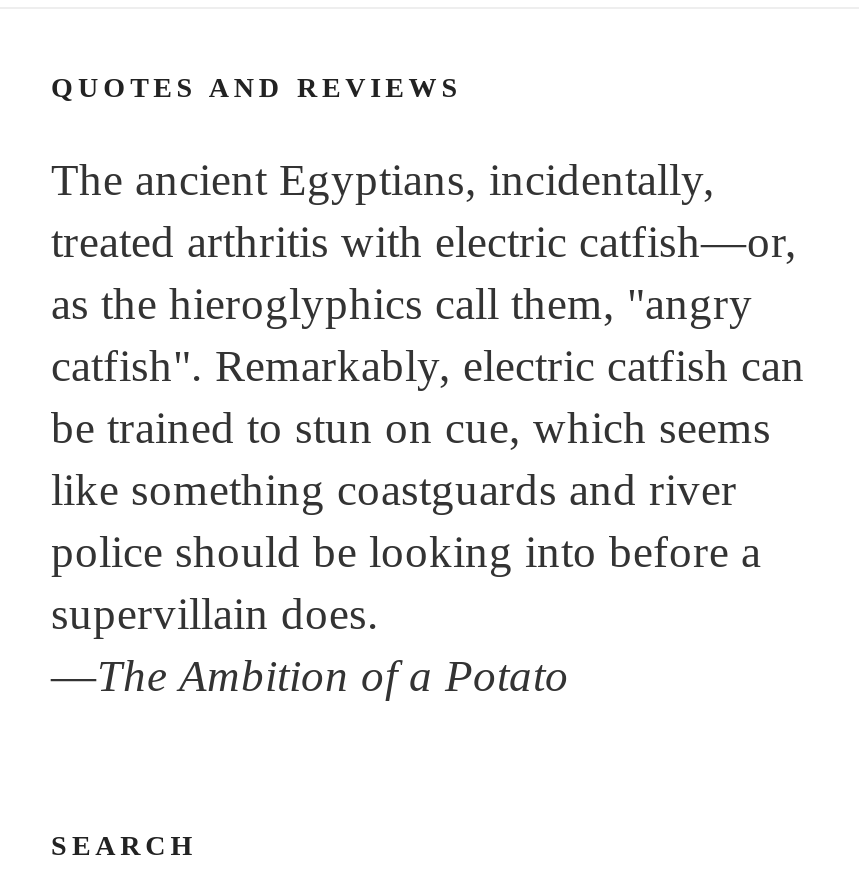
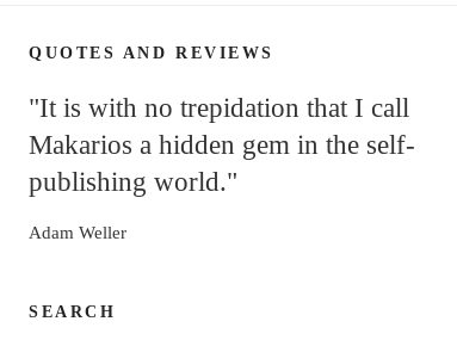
- The ancient Egyptians, incidentally,
- treated arthritis with electric catfish—or,
- as the hieroglyphics call them, "angry
- catfish". Remarkably, electric catfish can
- be trained to stun on cue, which seems
- like something coastguards and river
- police should be looking into before a
- supervillain does.
- —The Ambition of a Potato
+ "It is with no trepidation that I call
+ Makarios a hidden gem in the self-
+ publishing world."
+ Adam Weller
